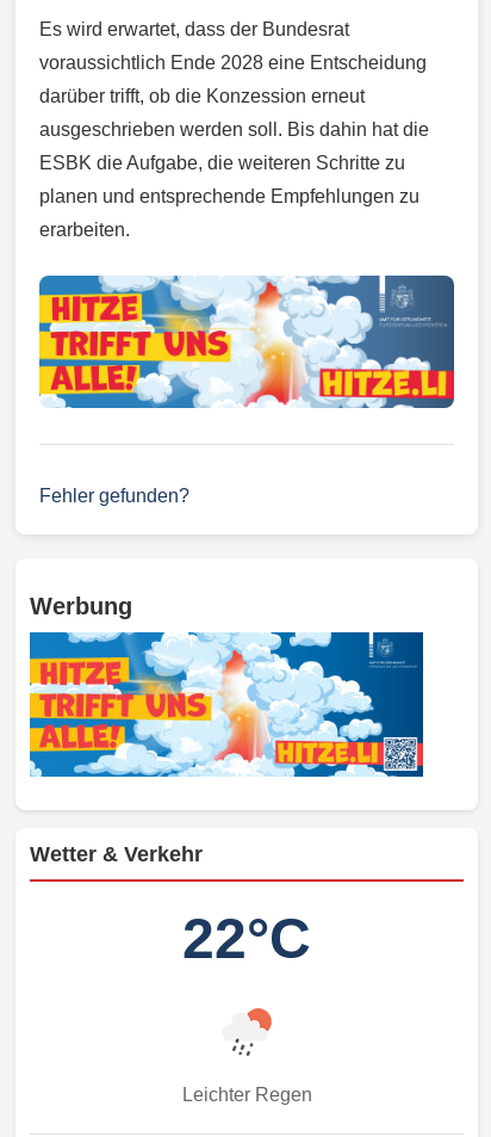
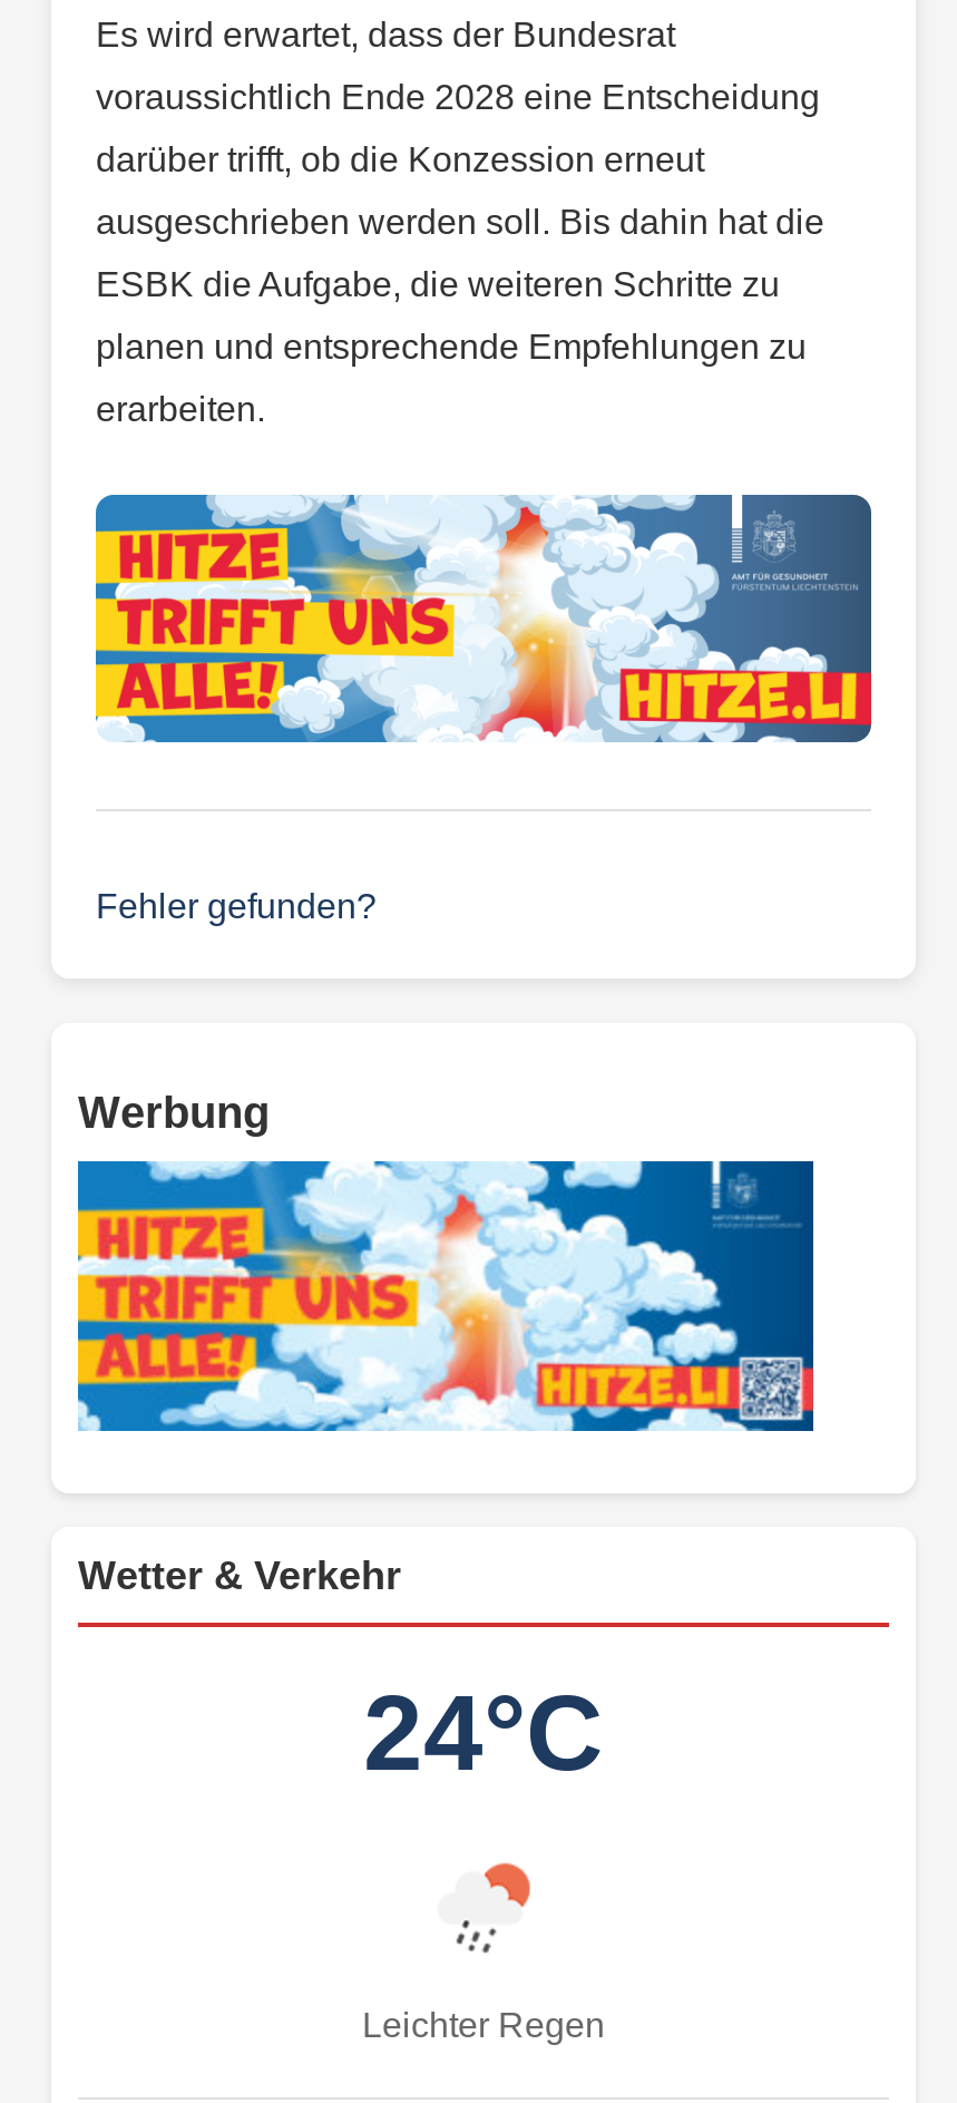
- 22°C
+ 24°C
